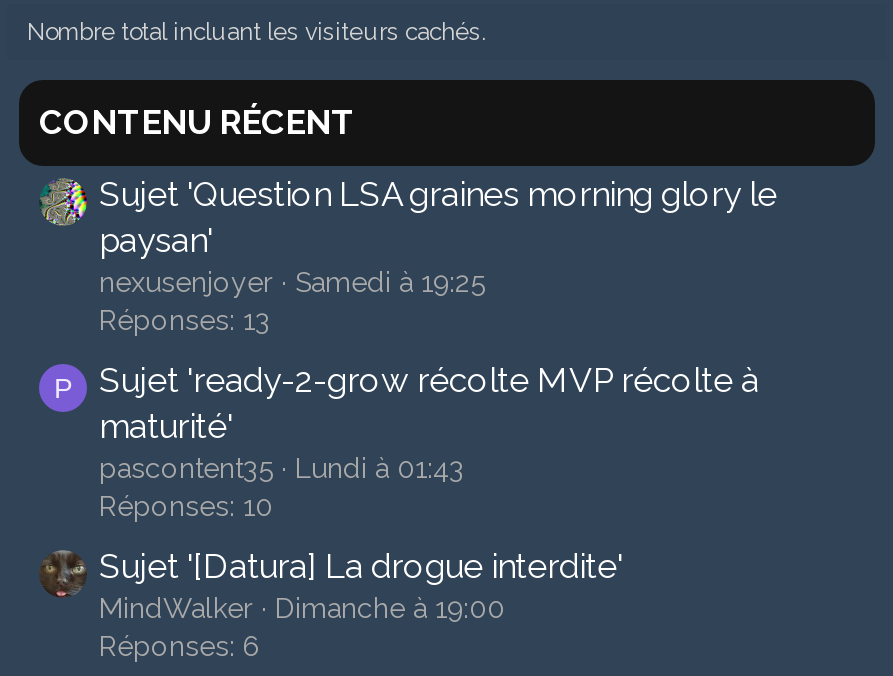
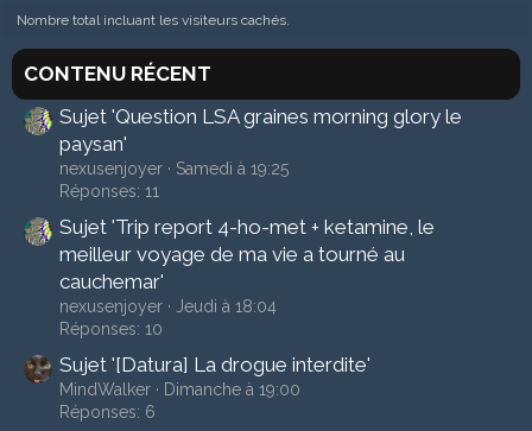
- Réponses: 13
+ Réponses: 11

- P
- Sujet 'ready-2-grow récolte MVP récolte à
- maturité'
- pascontent35
- Lundi à 01:43
+ Sujet 'Trip report 4-ho-met + ketamine, le
+ meilleur voyage de ma vie a tourné au
+ cauchemar'
+ nexusenjoyer
+ Jeudi à 18:04
